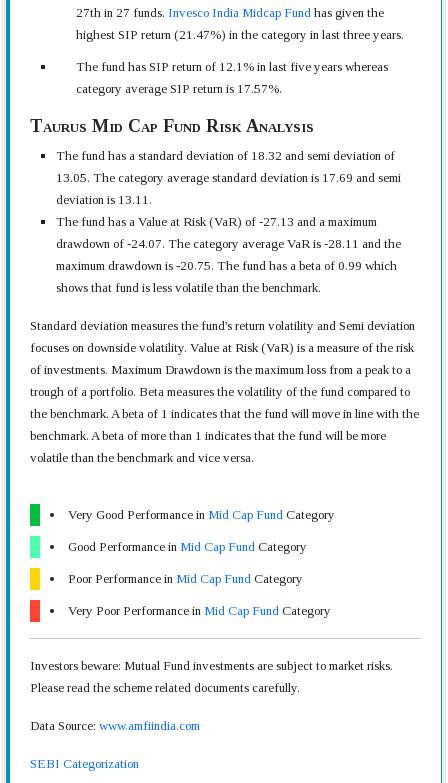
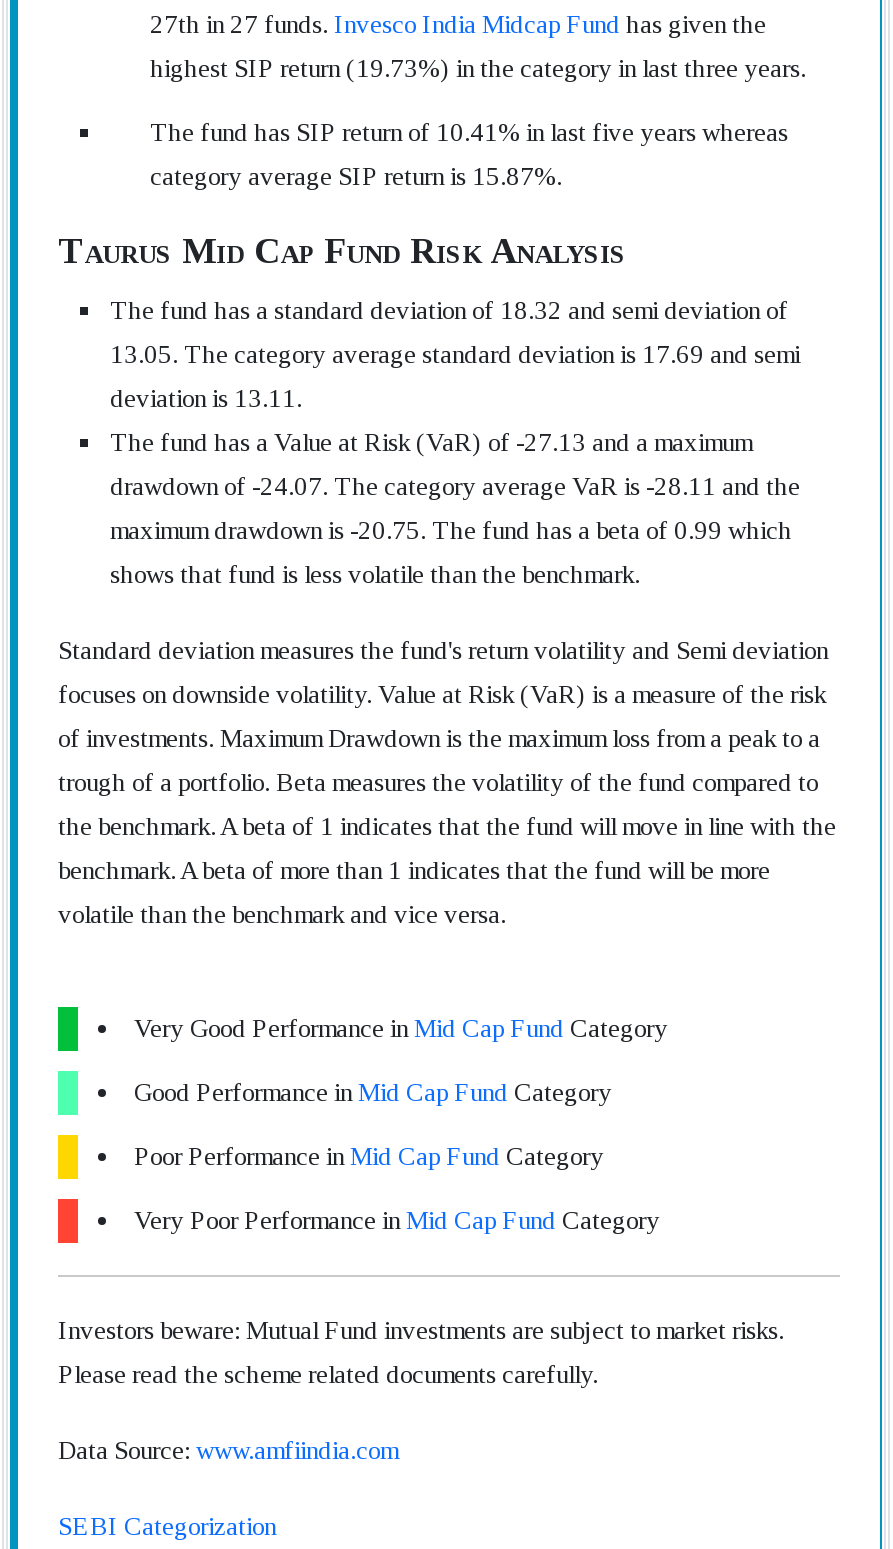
- highest SIP return (21.47%) in the category in last three years.
+ highest SIP return (19.73%) in the category in last three years.

- The fund has SIP return of 12.1% in last five years whereas
+ The fund has SIP return of 10.41% in last five years whereas

- category average SIP return is 17.57%.
+ category average SIP return is 15.87%.
